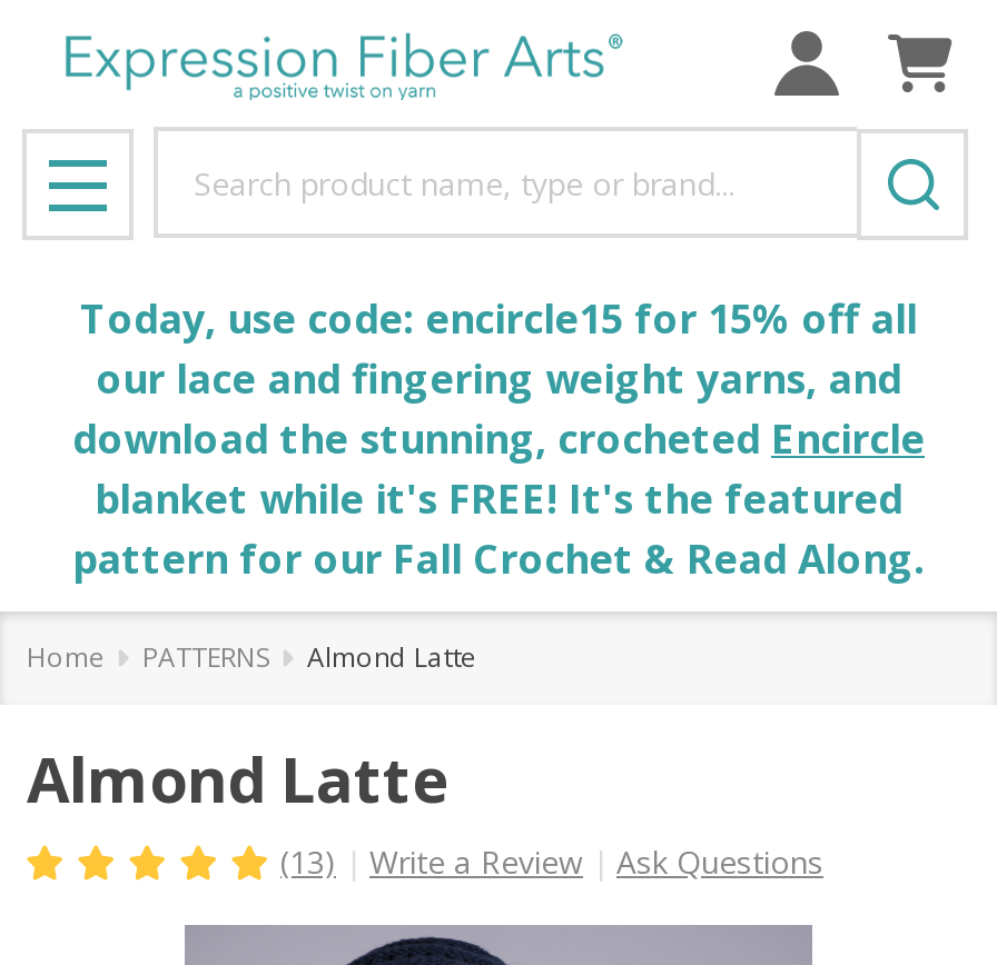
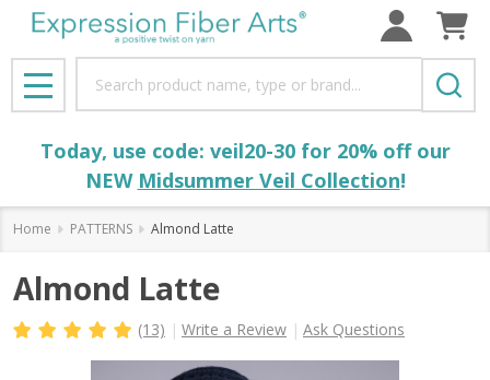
- Today, use code: encircle15 for 15% off all
- our lace and fingering weight yarns, and
- download the stunning, crocheted Encircle
- blanket while it's FREE! It's the featured
- pattern for our Fall Crochet & Read Along.
+ Today, use code: veil20-30 for 20% off our
+ NEW Midsummer Veil Collection!
